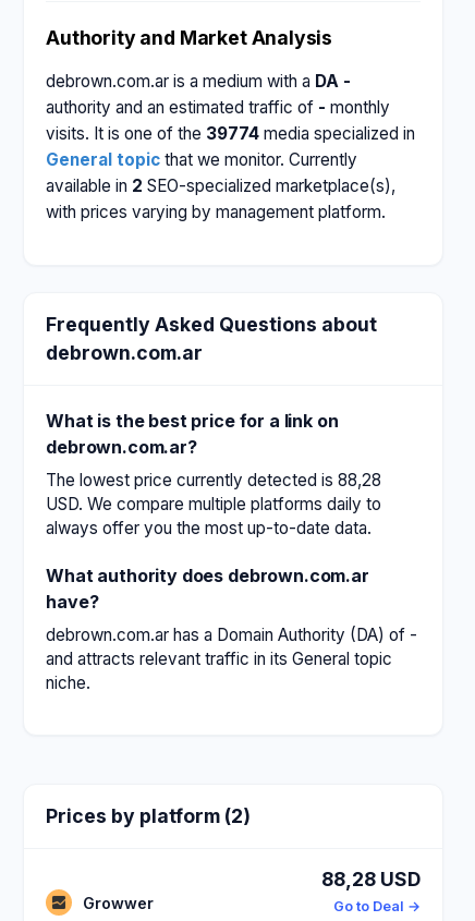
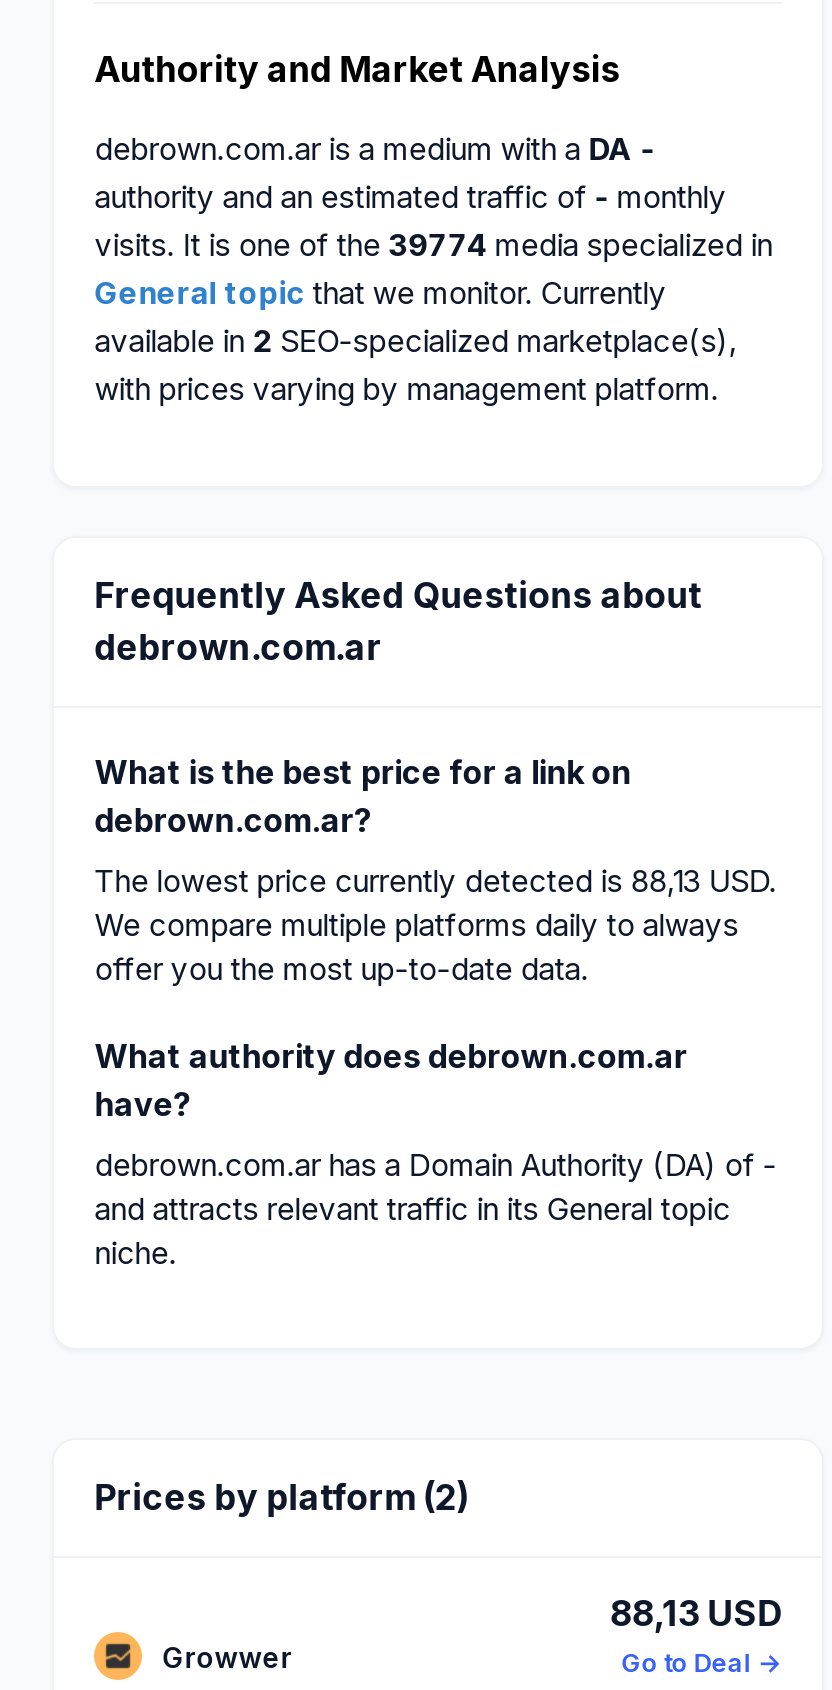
- The lowest price currently detected is 88,28
- USD. We compare multiple platforms daily to
- always offer you the most up-to-date data.
+ The lowest price currently detected is 88,13 USD.
+ We compare multiple platforms daily to always
+ offer you the most up-to-date data.

- 88,28 USD
+ 88,13 USD
